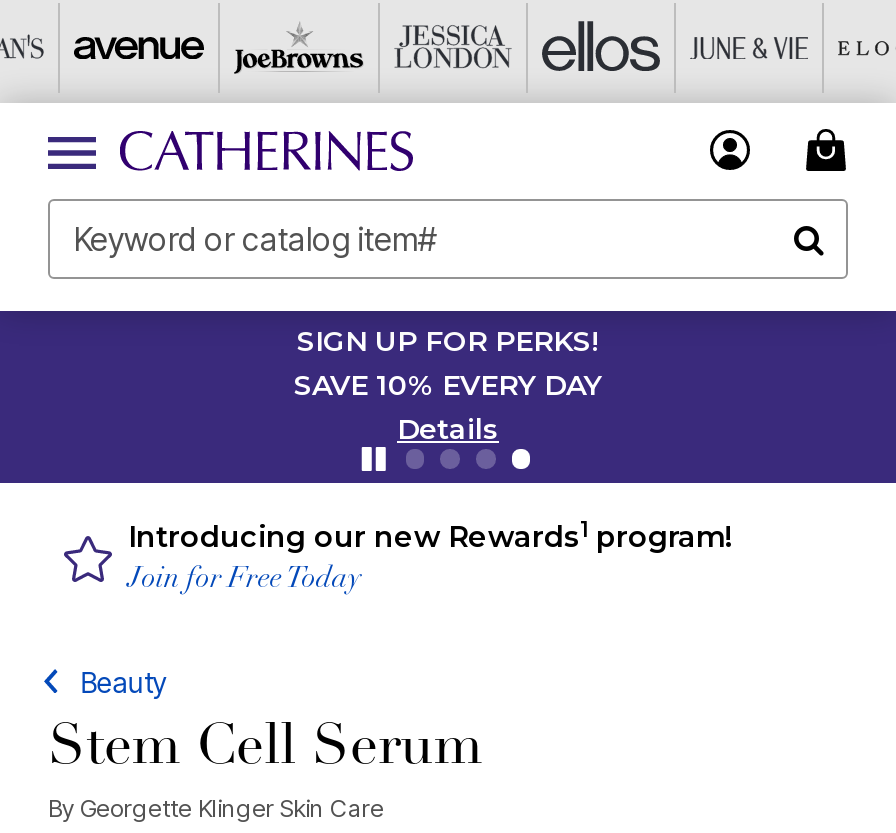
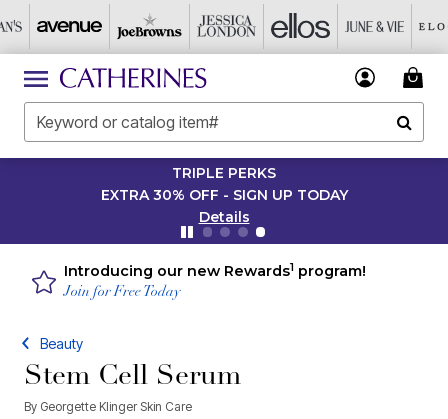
- SIGN UP FOR PERKS!
- SAVE 10% EVERY DAY
+ TRIPLE PERKS
+ EXTRA 30% OFF - SIGN UP TODAY
